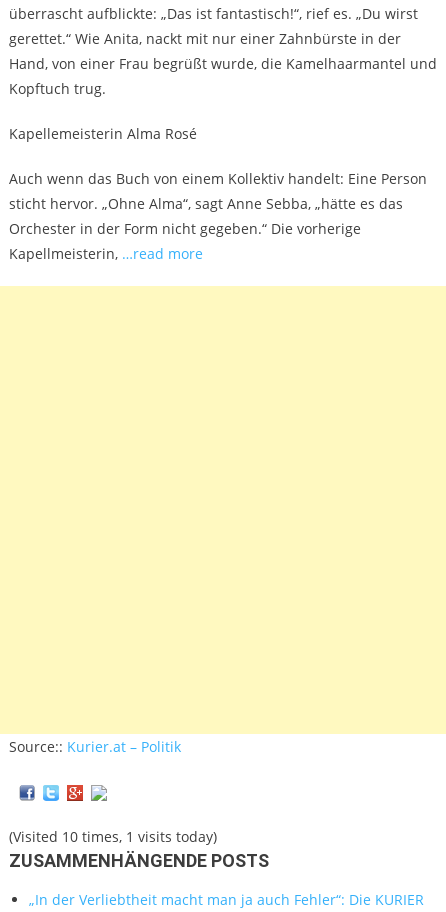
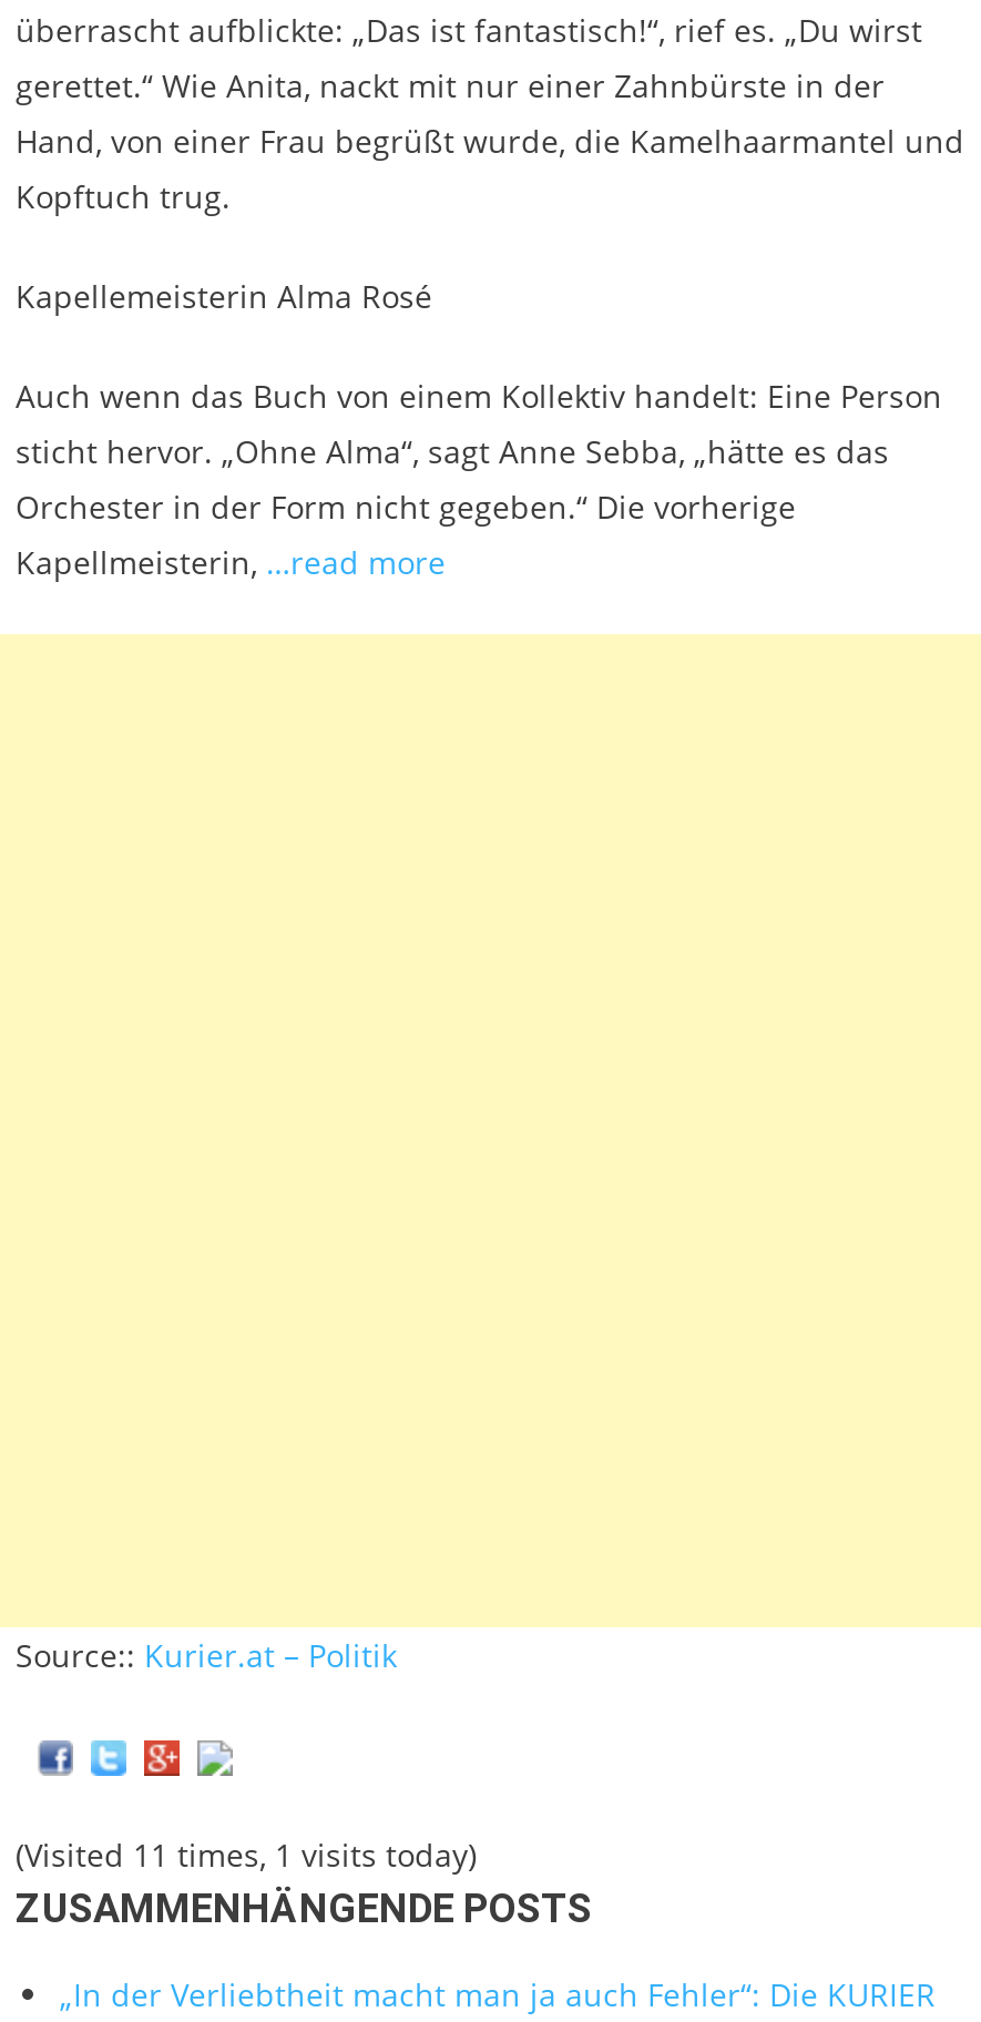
- (Visited 10 times, 1 visits today)
+ (Visited 11 times, 1 visits today)
